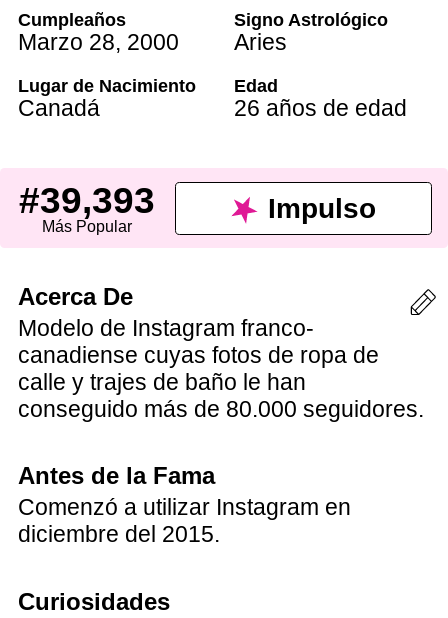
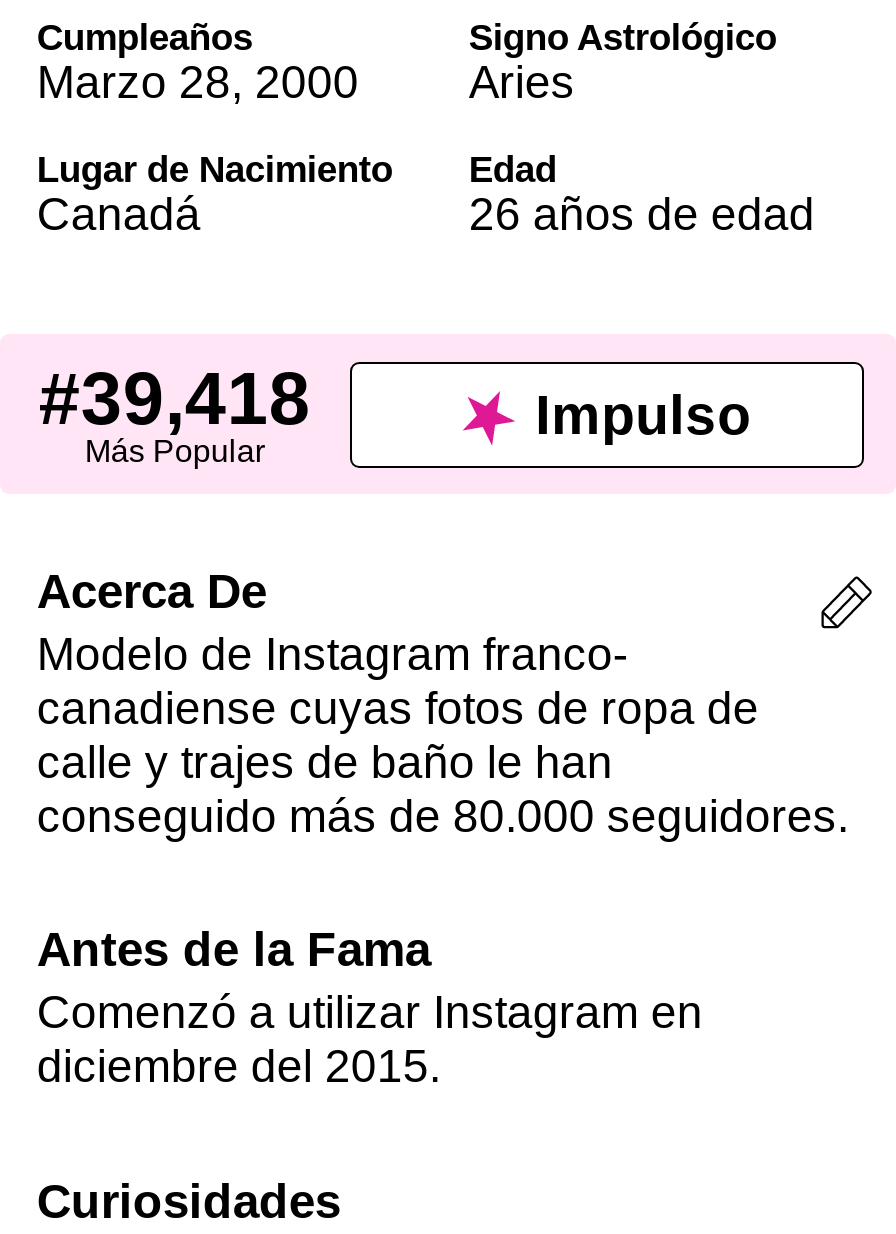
- #39,393
+ #39,418
